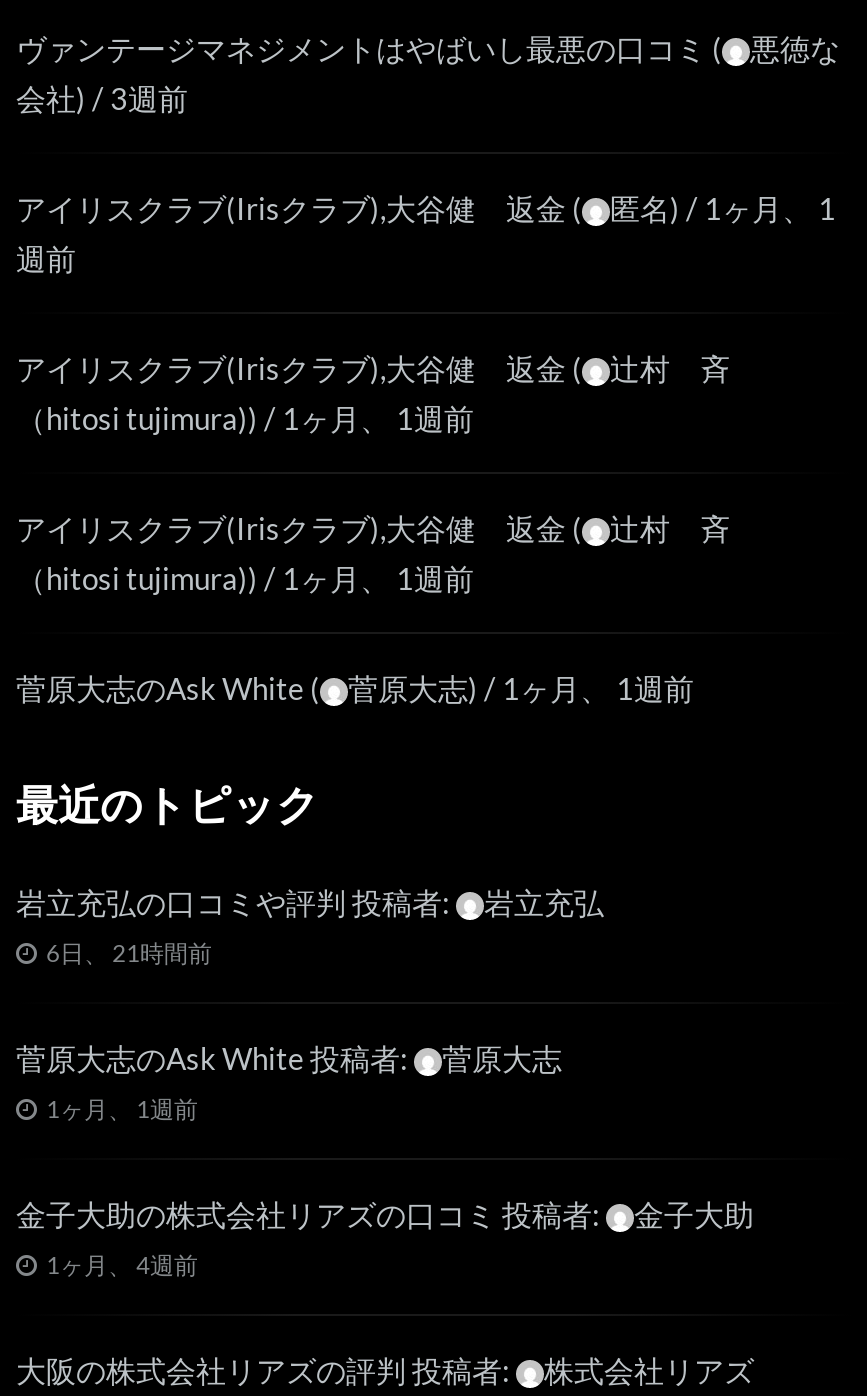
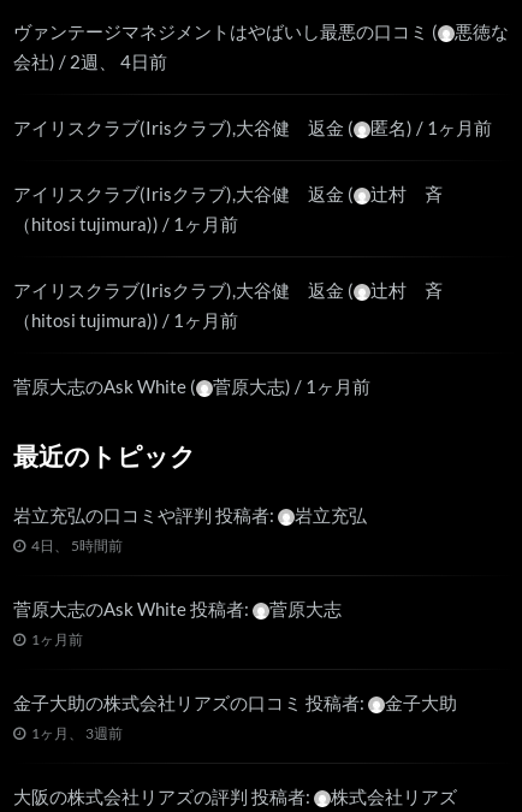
- 会社) / 3週前
+ 会社) / 2週、 4日前

- 匿名) / 1ヶ月、 1
- 週前
+ 匿名) / 1ヶ月前

- （hitosi tujimura)) / 1ヶ月、 1週前
+ （hitosi tujimura)) / 1ヶ月前

- （hitosi tujimura)) / 1ヶ月、 1週前
+ （hitosi tujimura)) / 1ヶ月前

- 菅原大志) / 1ヶ月、 1週前
+ 菅原大志) / 1ヶ月前

- 6日、 21時間前
+ 4日、 5時間前

- 1ヶ月、 1週前
+ 1ヶ月前

- 1ヶ月、 4週前
+ 1ヶ月、 3週前
